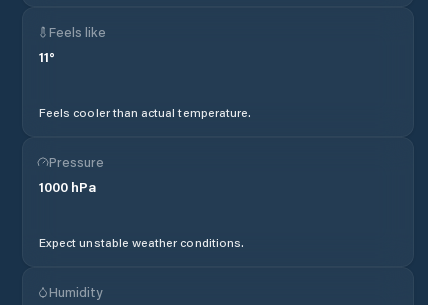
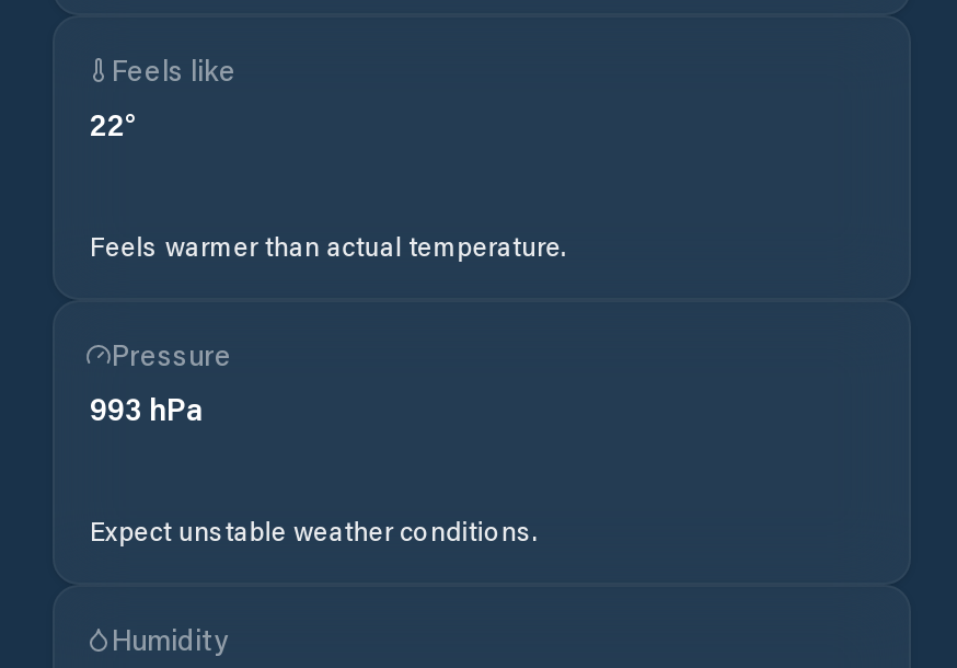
- 11°
+ 22°

- Feels cooler than actual temperature.
+ Feels warmer than actual temperature.

- 1000 hPa
+ 993 hPa
